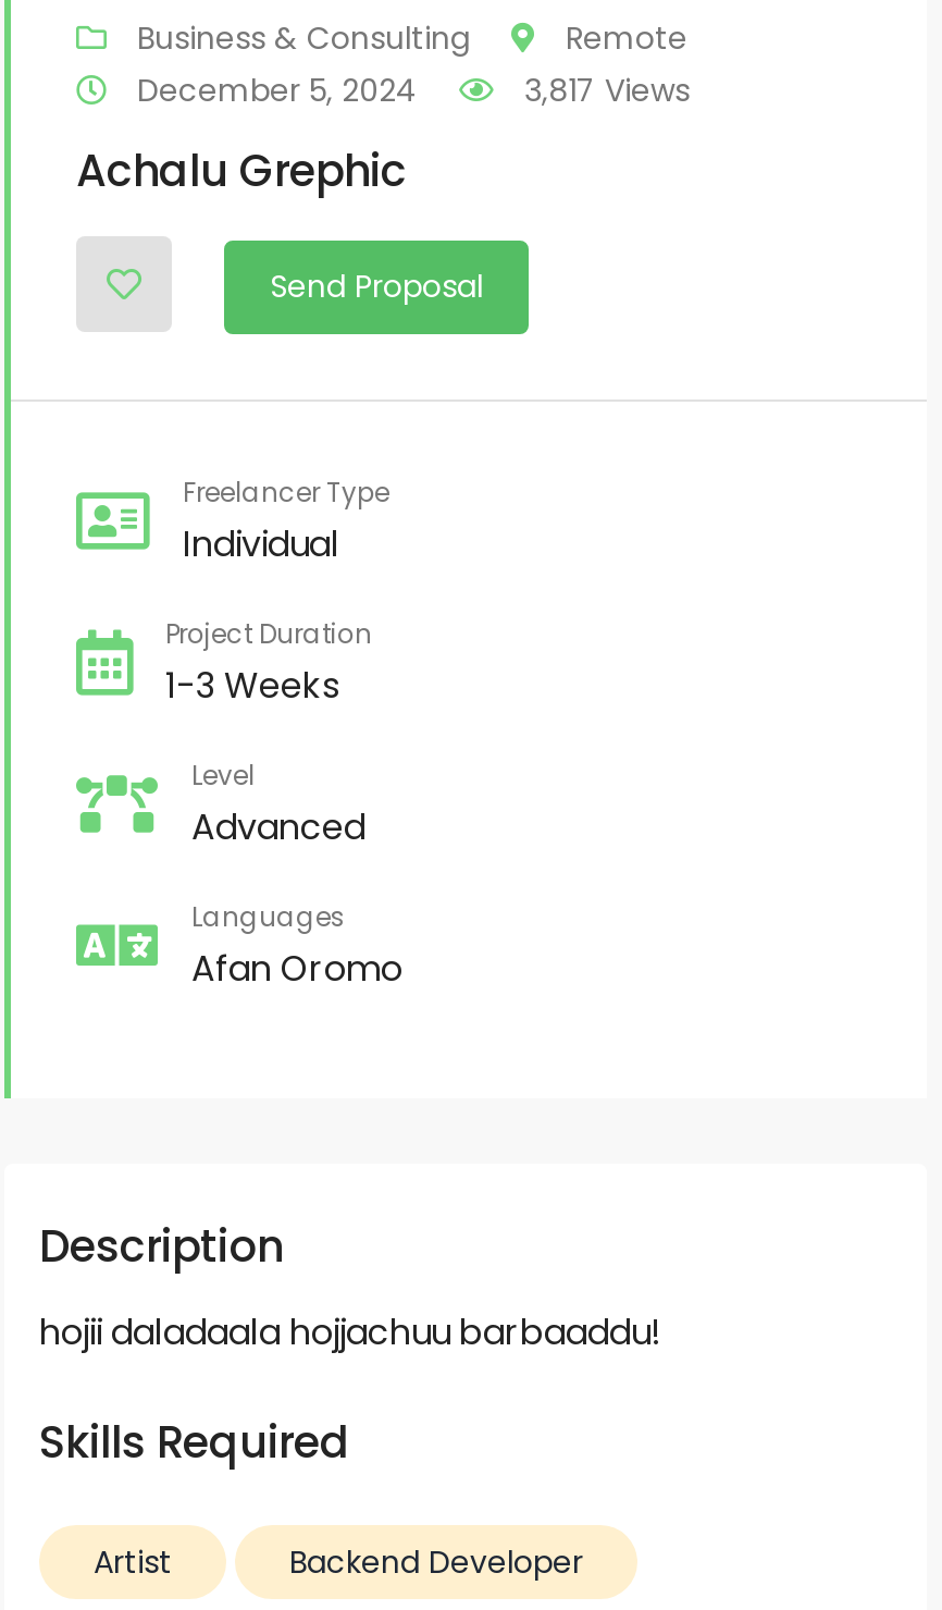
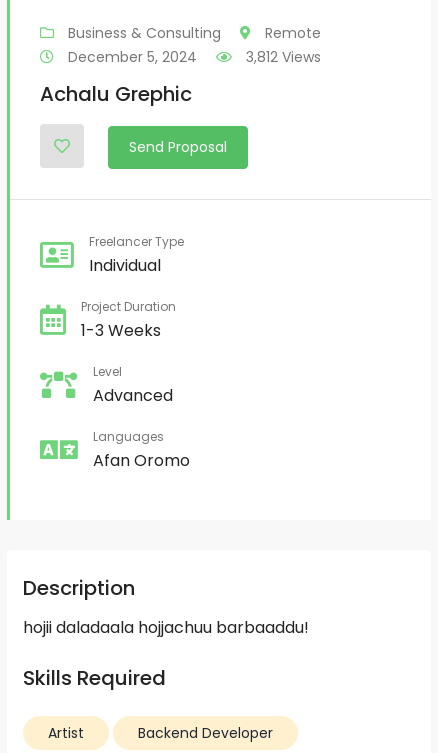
- 3,817 Views
+ 3,812 Views
